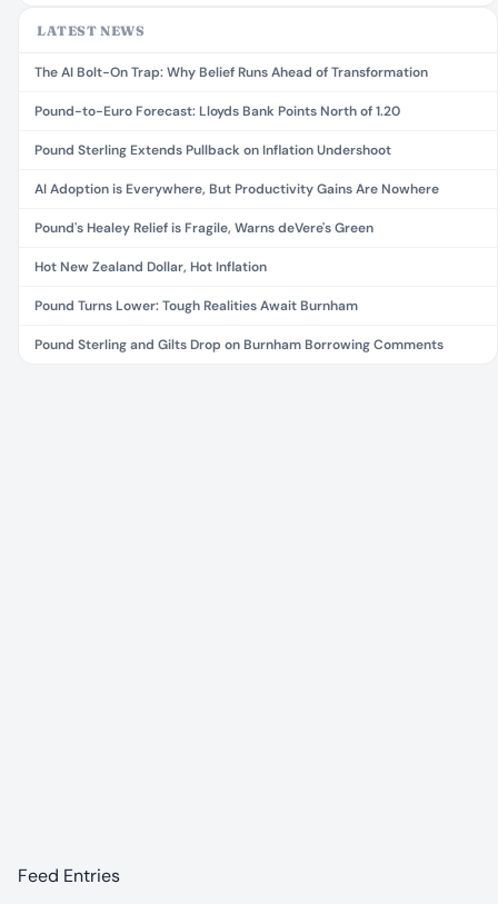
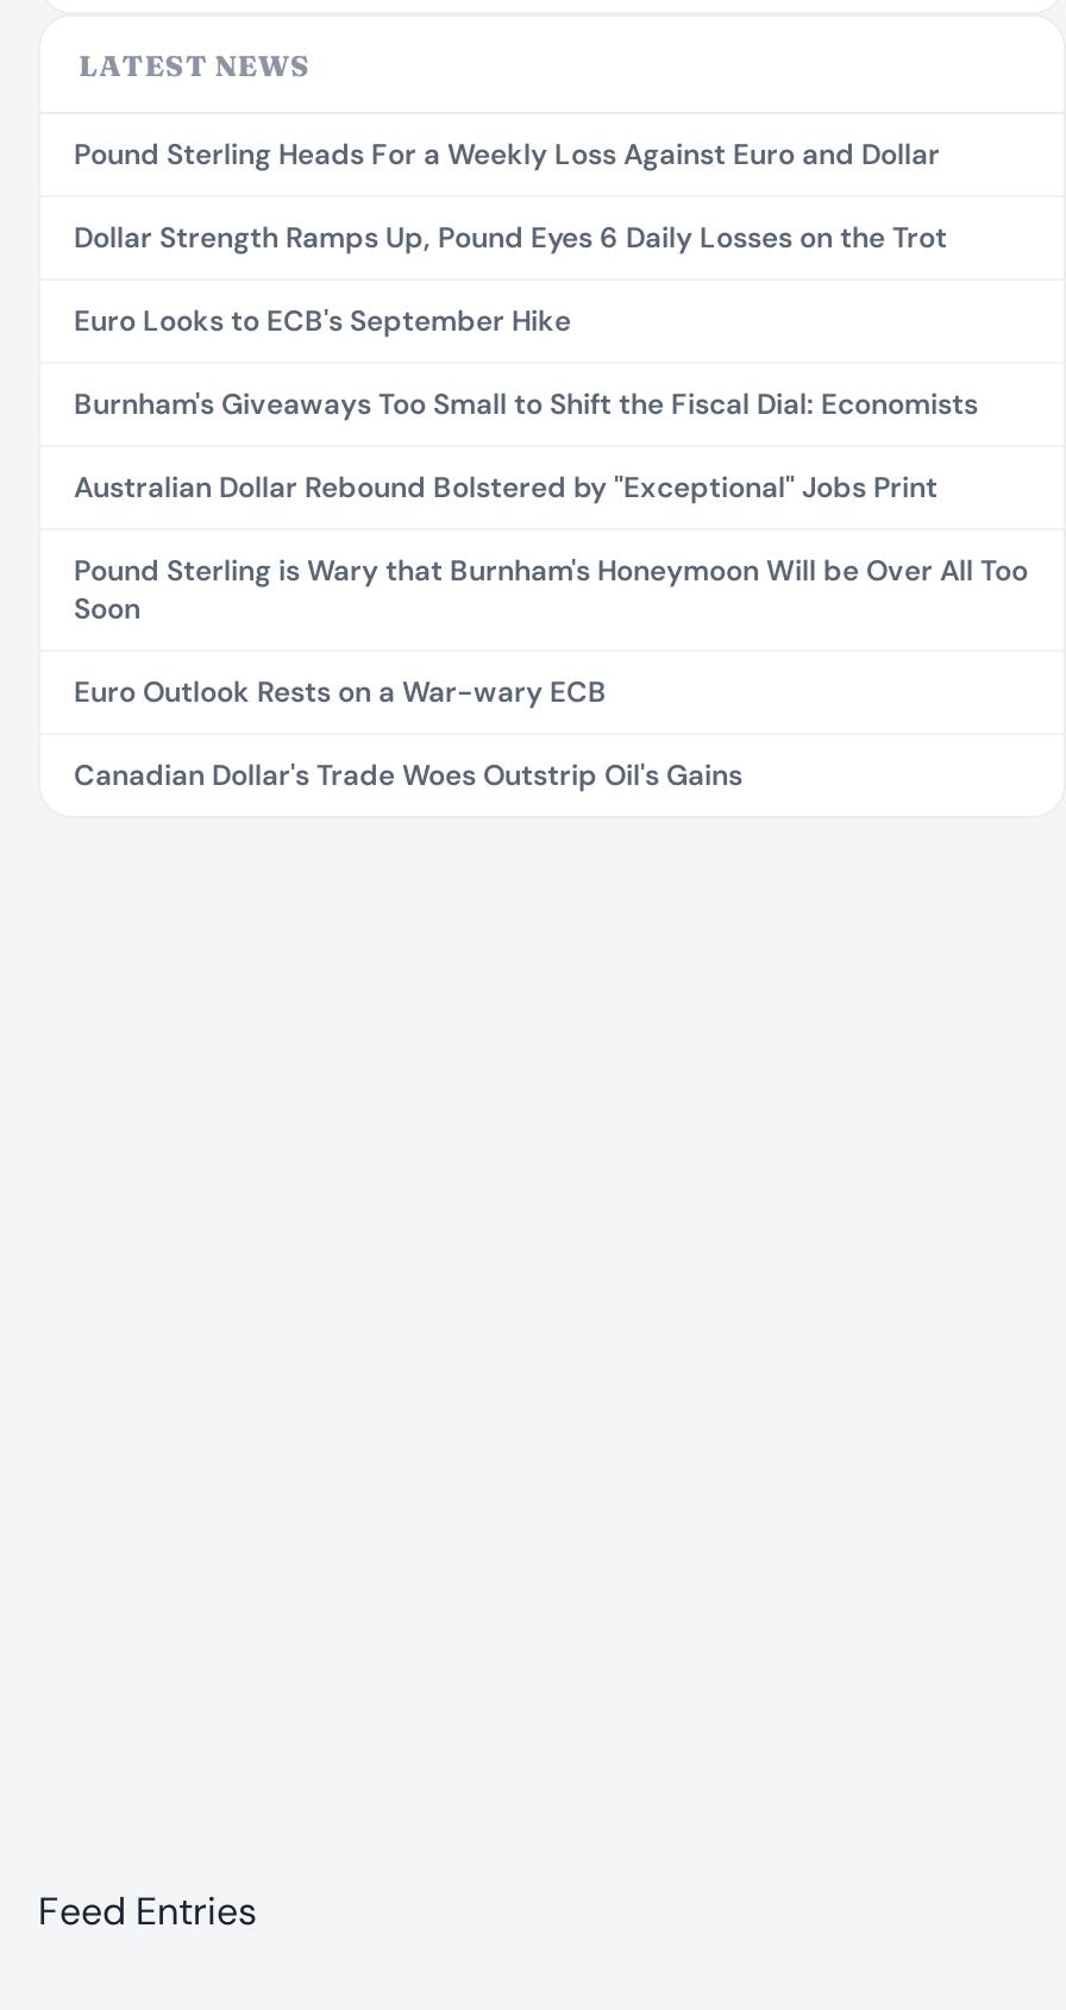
- The AI Bolt-On Trap: Why Belief Runs Ahead of Transformation
+ Pound Sterling Heads For a Weekly Loss Against Euro and Dollar

- Pound-to-Euro Forecast: Lloyds Bank Points North of 1.20
+ Dollar Strength Ramps Up, Pound Eyes 6 Daily Losses on the Trot

- Pound Sterling Extends Pullback on Inflation Undershoot
+ Euro Looks to ECB's September Hike

- AI Adoption is Everywhere, But Productivity Gains Are Nowhere
+ Burnham's Giveaways Too Small to Shift the Fiscal Dial: Economists

- Pound's Healey Relief is Fragile, Warns deVere's Green
+ Australian Dollar Rebound Bolstered by "Exceptional" Jobs Print

- Hot New Zealand Dollar, Hot Inflation
+ Pound Sterling is Wary that Burnham's Honeymoon Will be Over All Too
+ Soon

- Pound Turns Lower: Tough Realities Await Burnham
+ Euro Outlook Rests on a War-wary ECB

- Pound Sterling and Gilts Drop on Burnham Borrowing Comments
+ Canadian Dollar's Trade Woes Outstrip Oil's Gains
